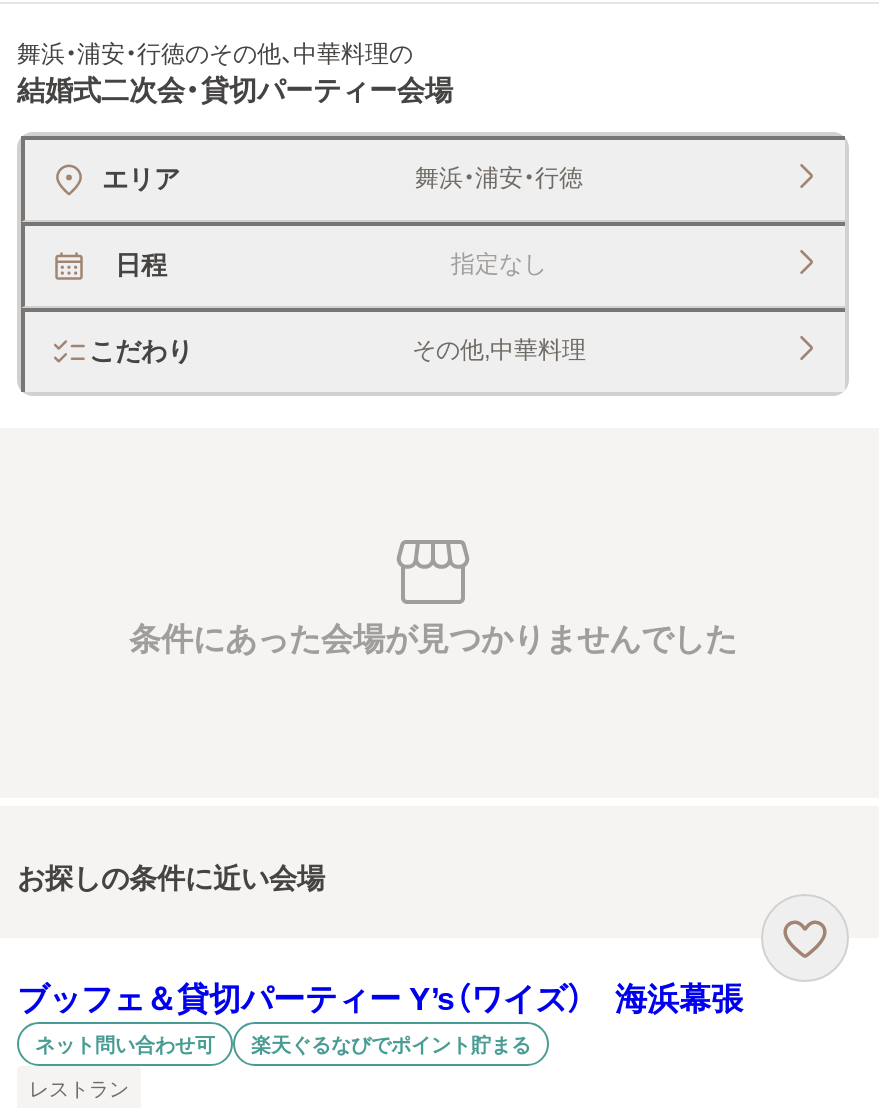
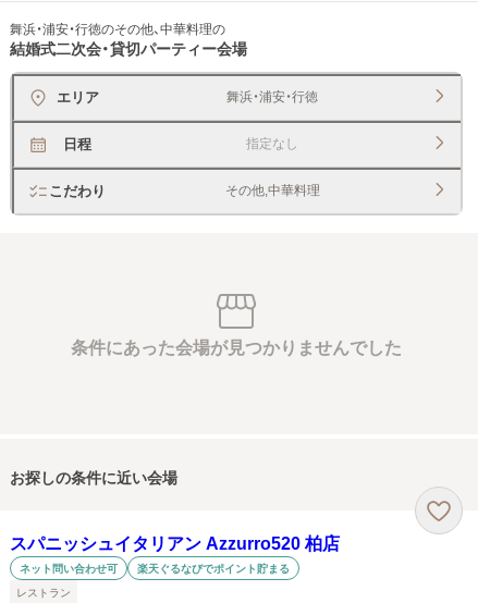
- ブッフェ＆貸切パーティー Y’s（ワイズ） 海浜幕張
+ スパニッシュイタリアン Azzurro520 柏店
